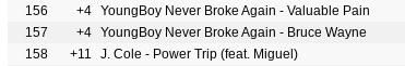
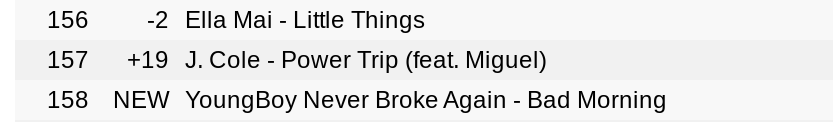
- +4 YoungBoy Never Broke Again - Valuable Pain
+ -2 Ella Mai - Little Things

- +4 YoungBoy Never Broke Again - Bruce Wayne
+ +19 J. Cole - Power Trip (feat. Miguel)

- +11 J. Cole - Power Trip (feat. Miguel)
+ NEW YoungBoy Never Broke Again - Bad Morning
